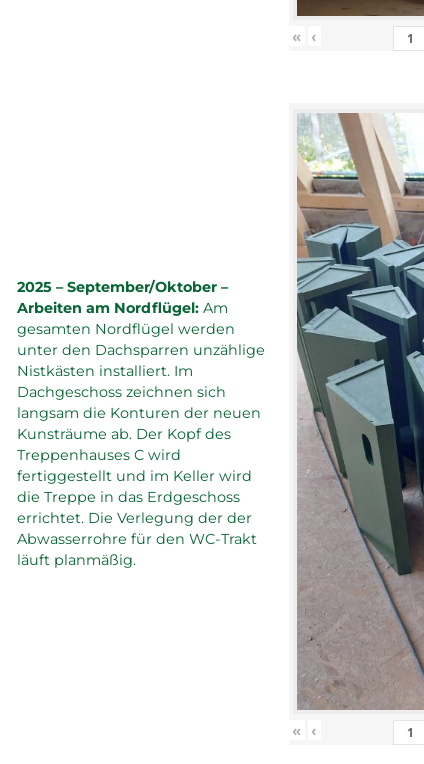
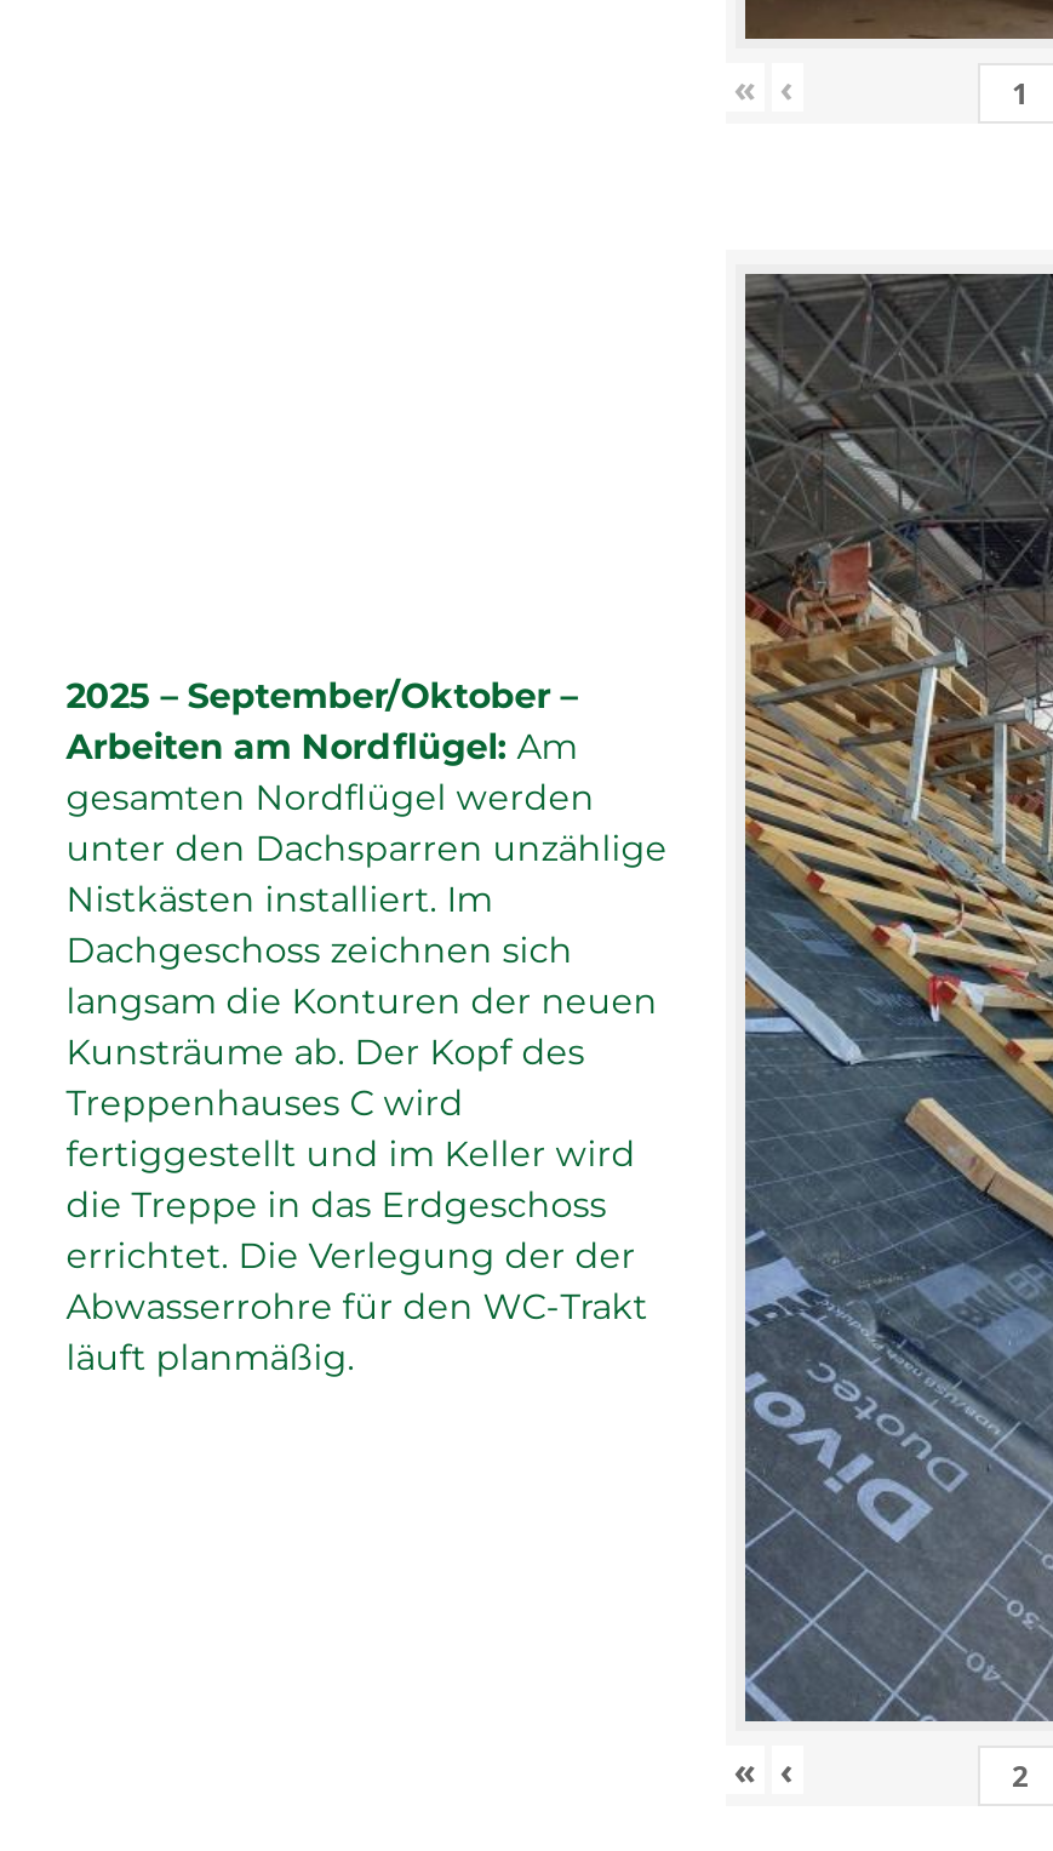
- [image]
+ [image]
